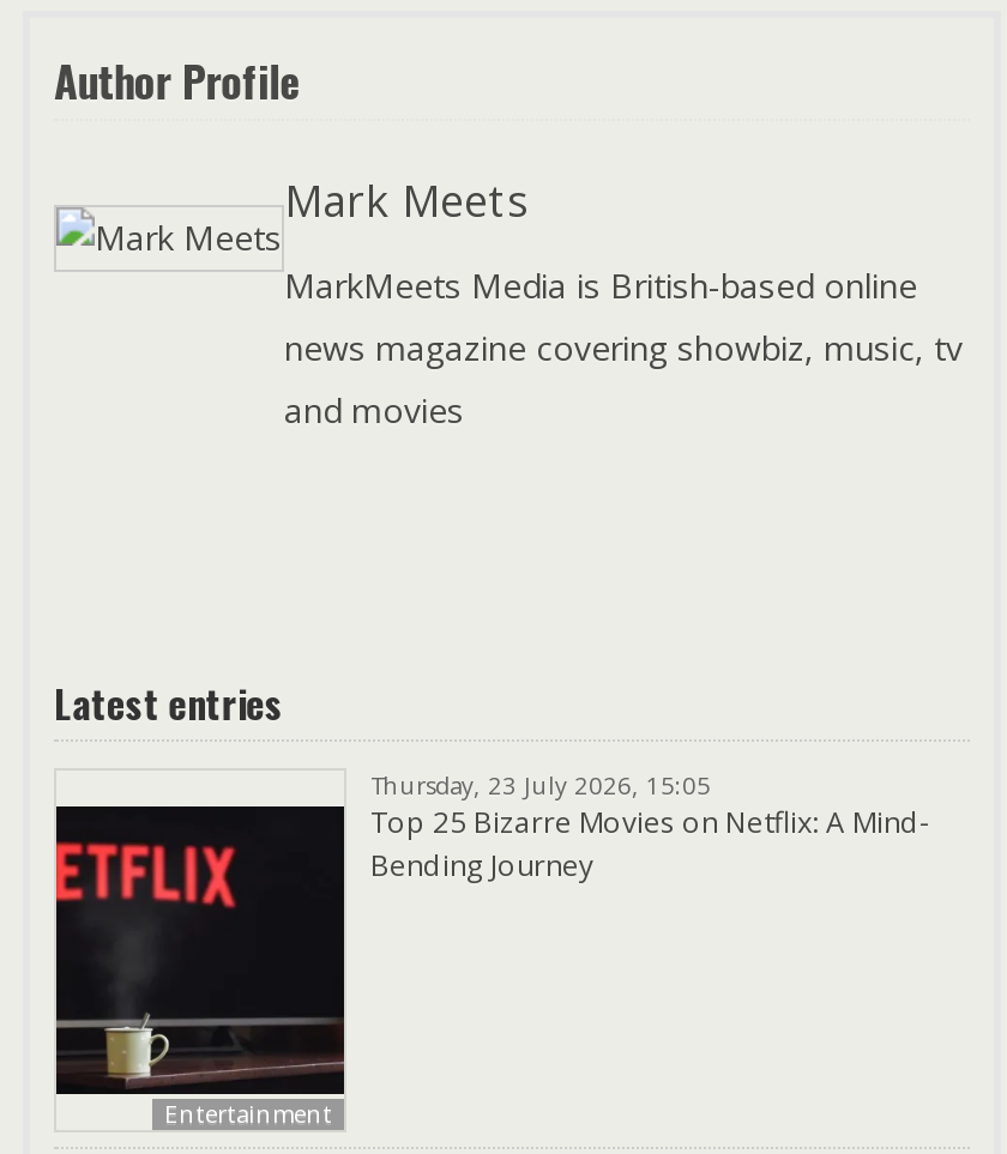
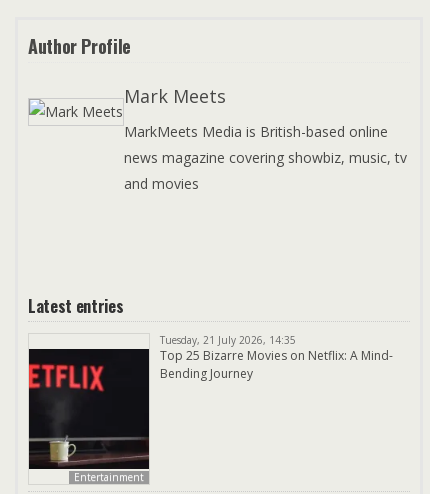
- Thursday, 23 July 2026, 15:05
+ Tuesday, 21 July 2026, 14:35
